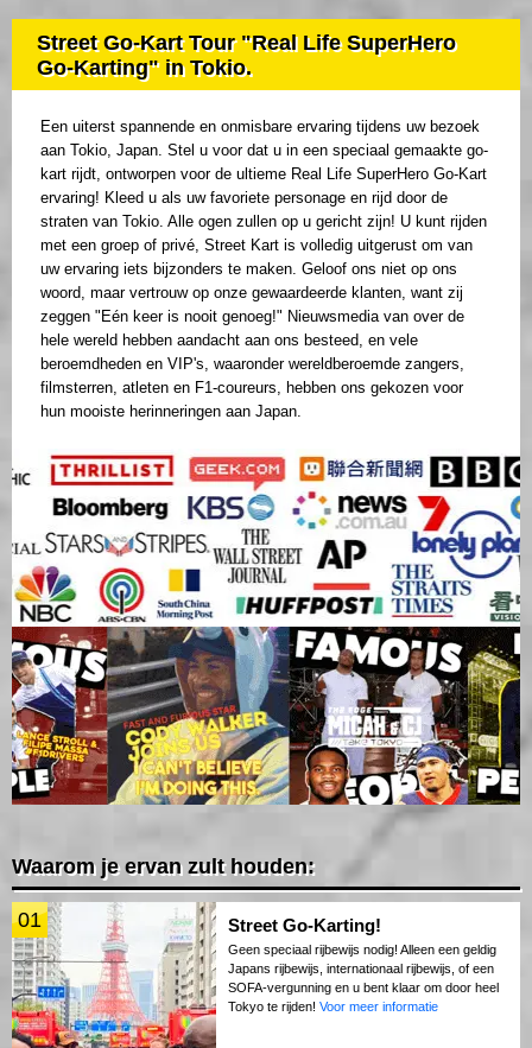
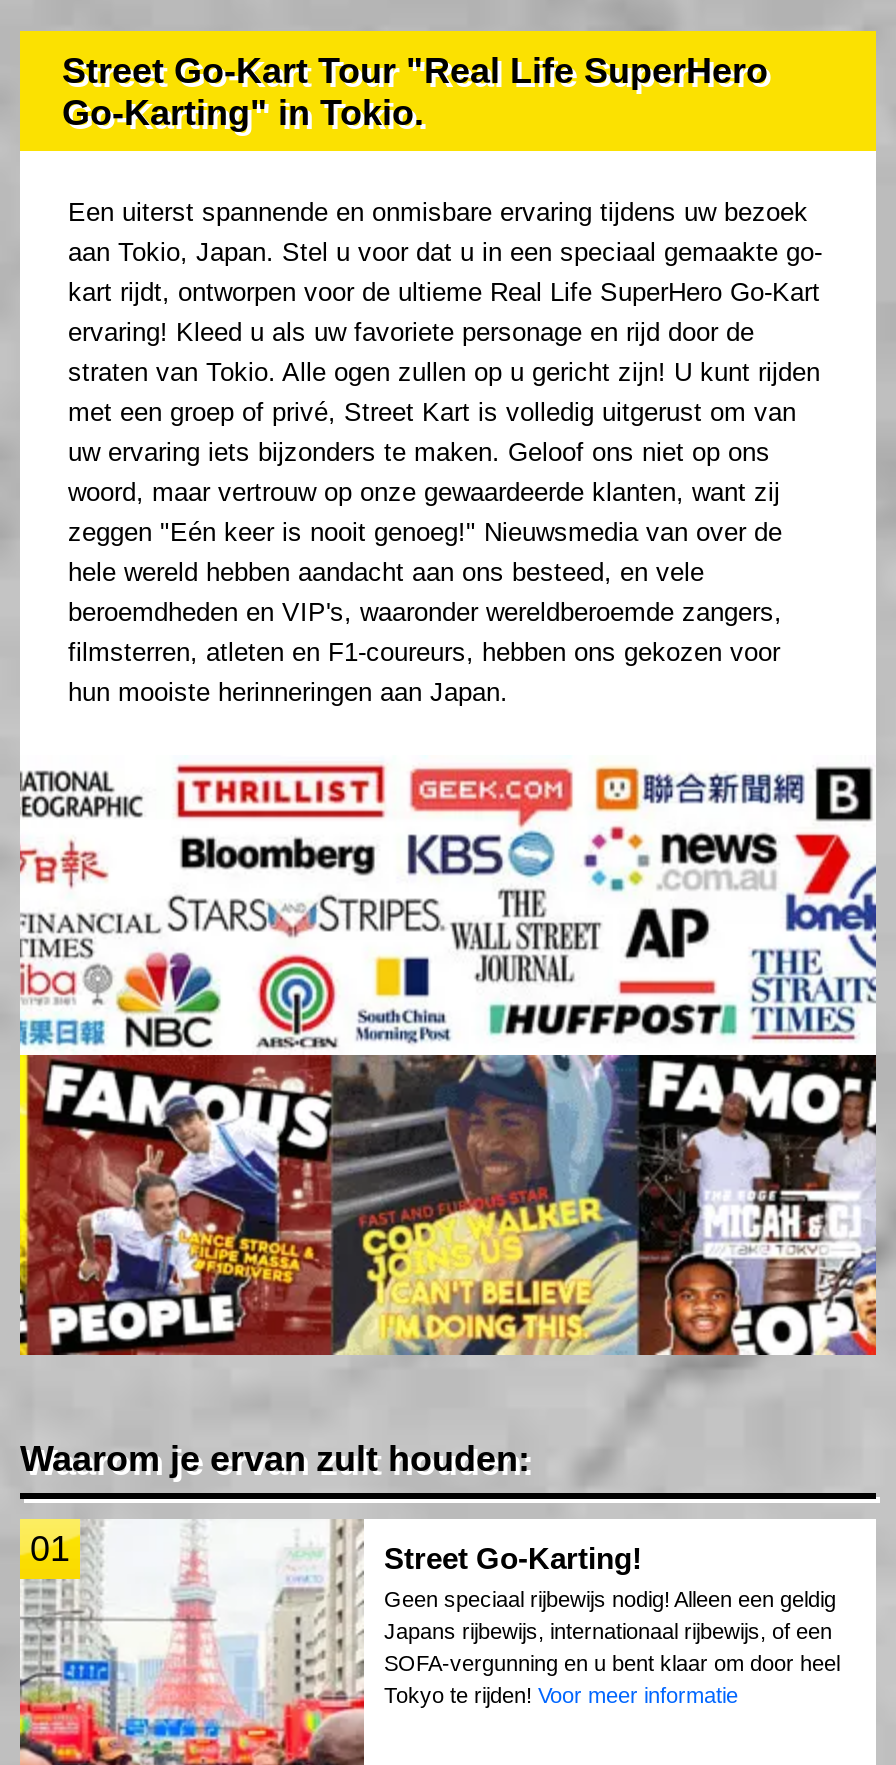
- [image]
+ [image]
